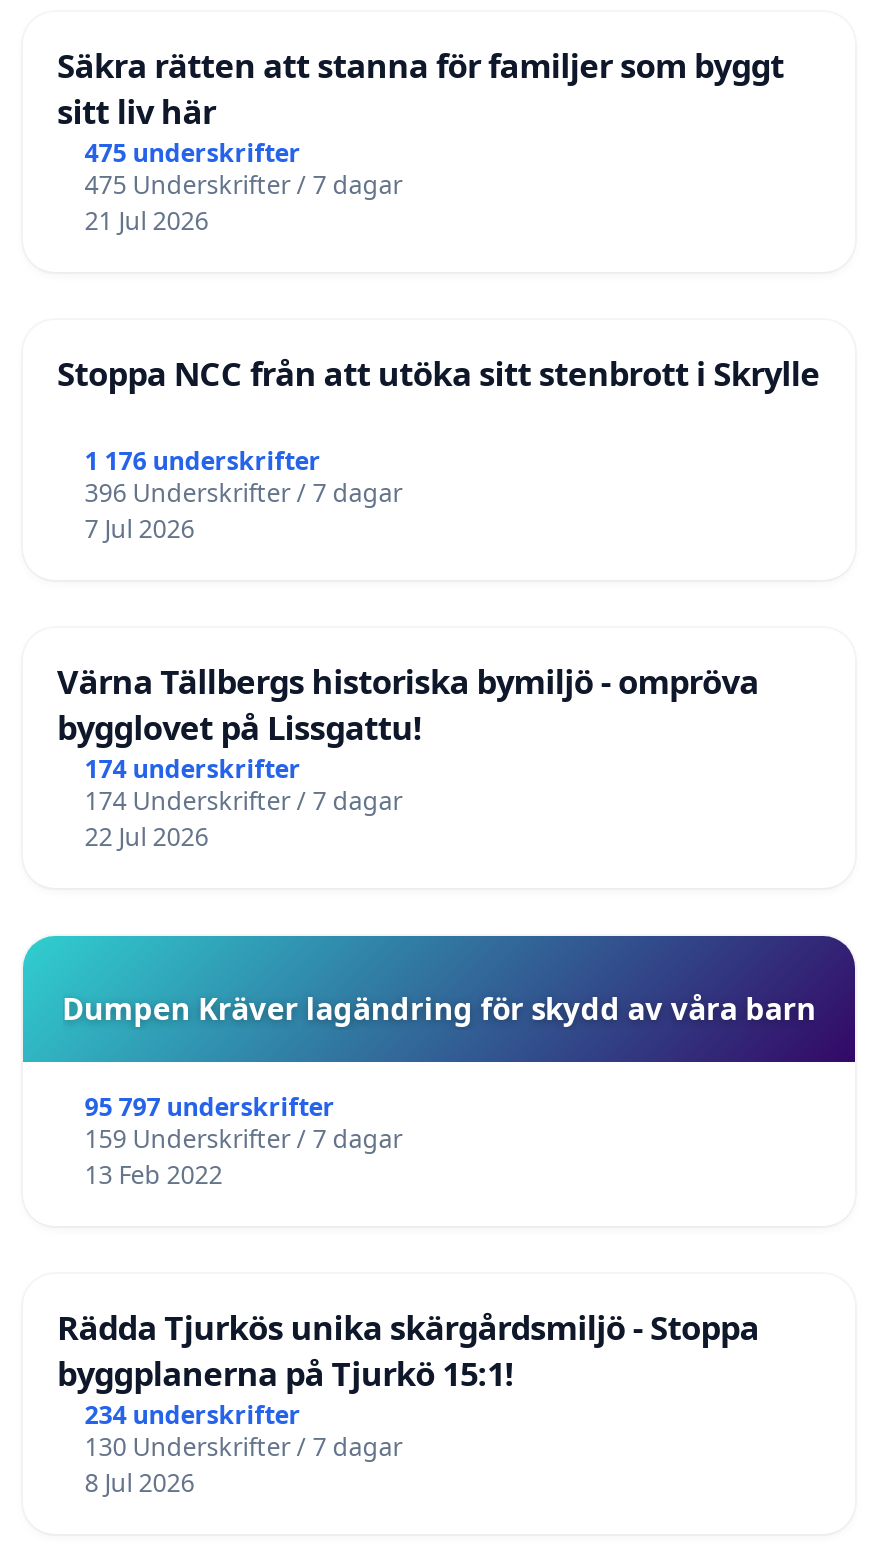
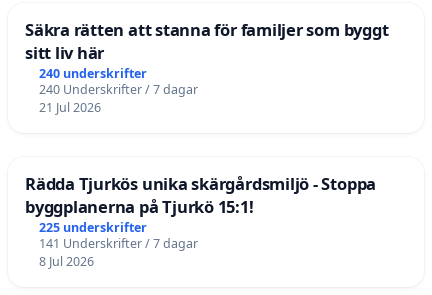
- 475 underskrifter
+ 240 underskrifter

- 475 Underskrifter / 7 dagar
+ 240 Underskrifter / 7 dagar

- Stoppa NCC från att utöka sitt stenbrott i Skrylle
- 1 176 underskrifter
- 396 Underskrifter / 7 dagar
- 7 Jul 2026
- Värna Tällbergs historiska bymiljö - ompröva
- bygglovet på Lissgattu!
- 174 underskrifter
- 174 Underskrifter / 7 dagar
- 22 Jul 2026

- Dumpen Kräver lagändring för skydd av våra barn
- 95 797 underskrifter
- 159 Underskrifter / 7 dagar
- 13 Feb 2022

- 234 underskrifter
+ 225 underskrifter

- 130 Underskrifter / 7 dagar
+ 141 Underskrifter / 7 dagar
